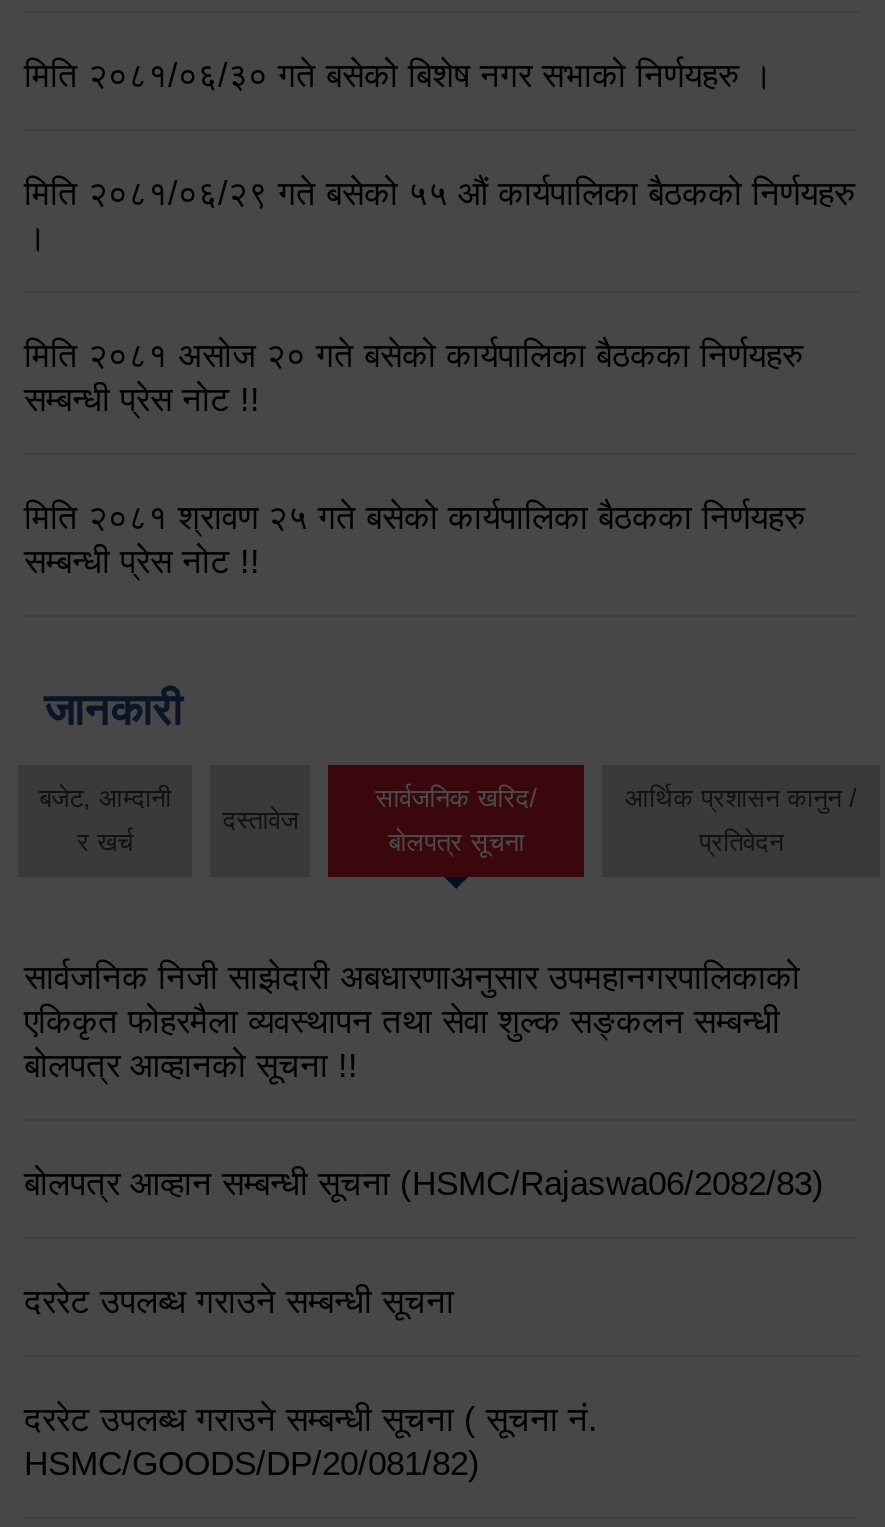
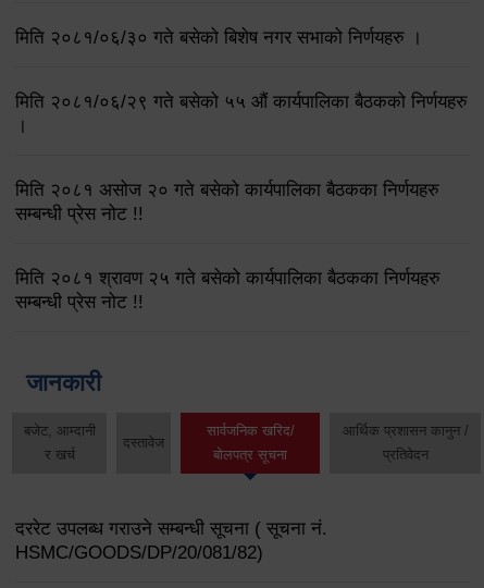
- सार्वजनिक निजी साझेदारी अबधारणाअनुसार उपमहानगरपालिकाको
- एकिकृत फोहरमैला व्यवस्थापन तथा सेवा शुल्क सङ्कलन सम्बन्धी
- बोलपत्र आव्हानको सूचना !!
- बोलपत्र आव्हान सम्बन्धी सूचना (HSMC/Rajaswa06/2082/83)
- दररेट उपलब्ध गराउने सम्बन्धी सूचना
